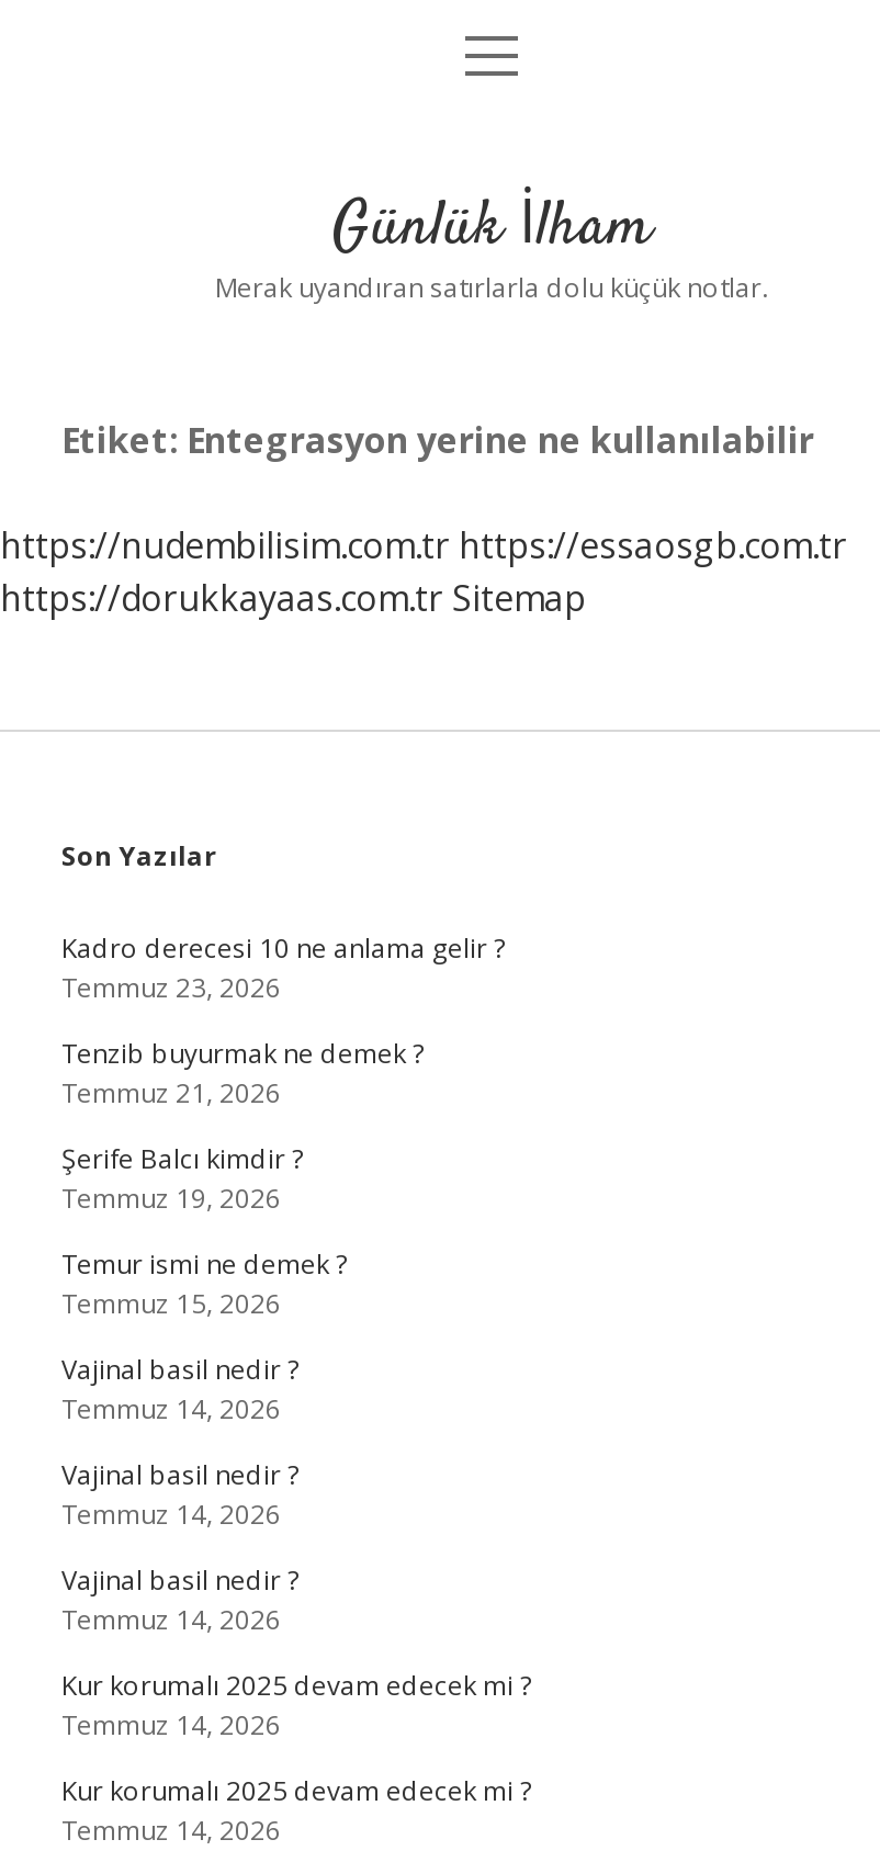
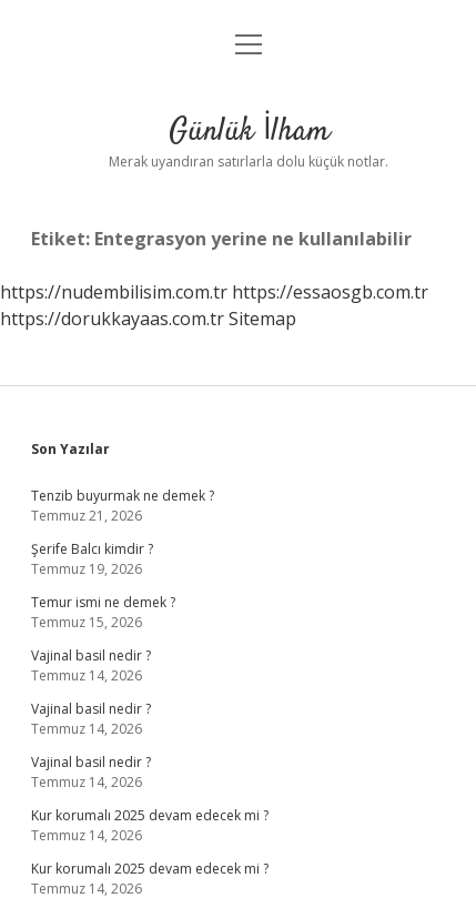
- Kadro derecesi 10 ne anlama gelir ?
- Temmuz 23, 2026
